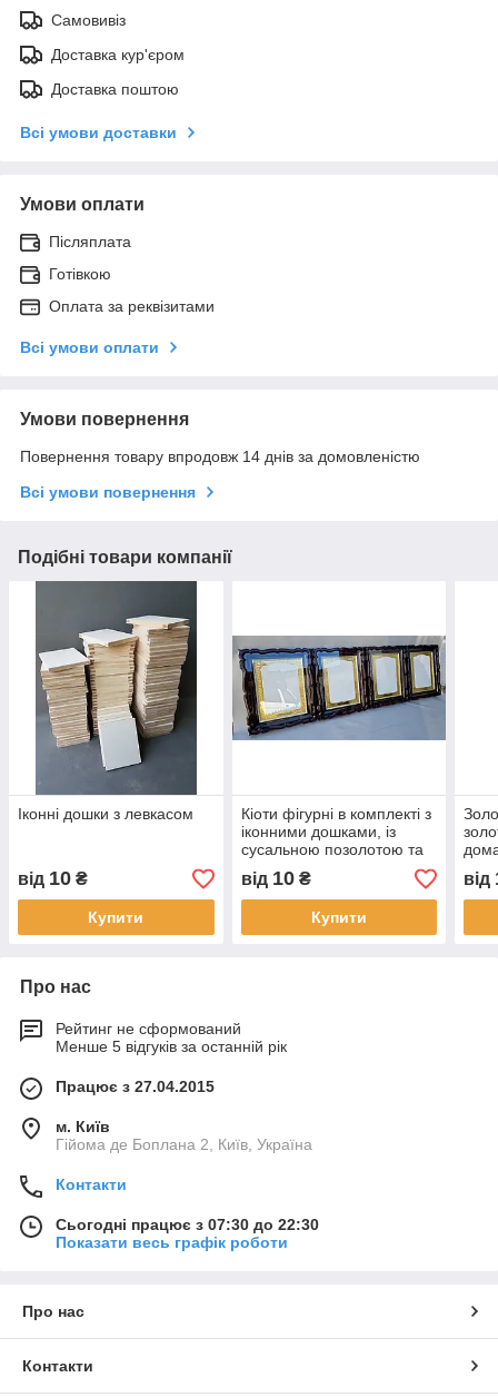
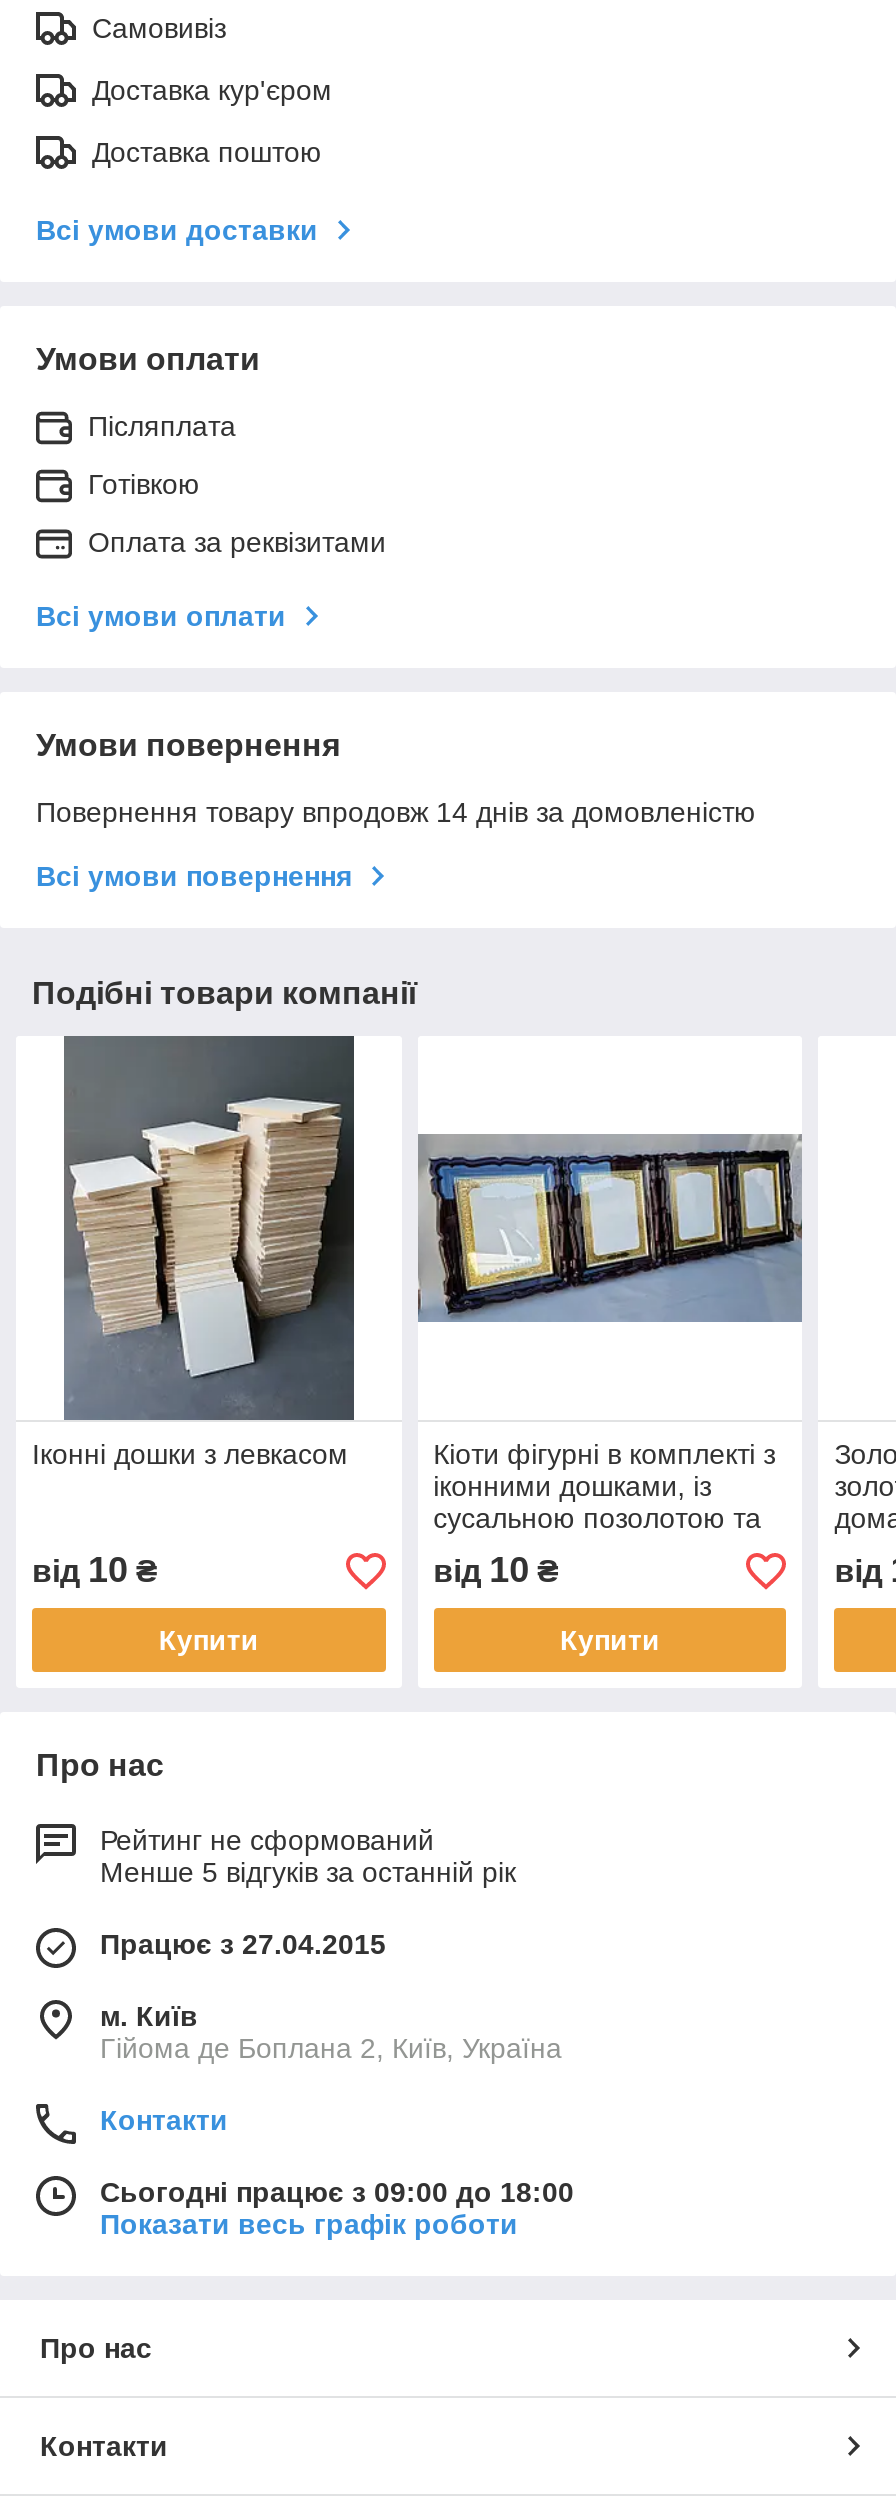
- Сьогодні працює з 07:30 до 22:30
+ Сьогодні працює з 09:00 до 18:00
